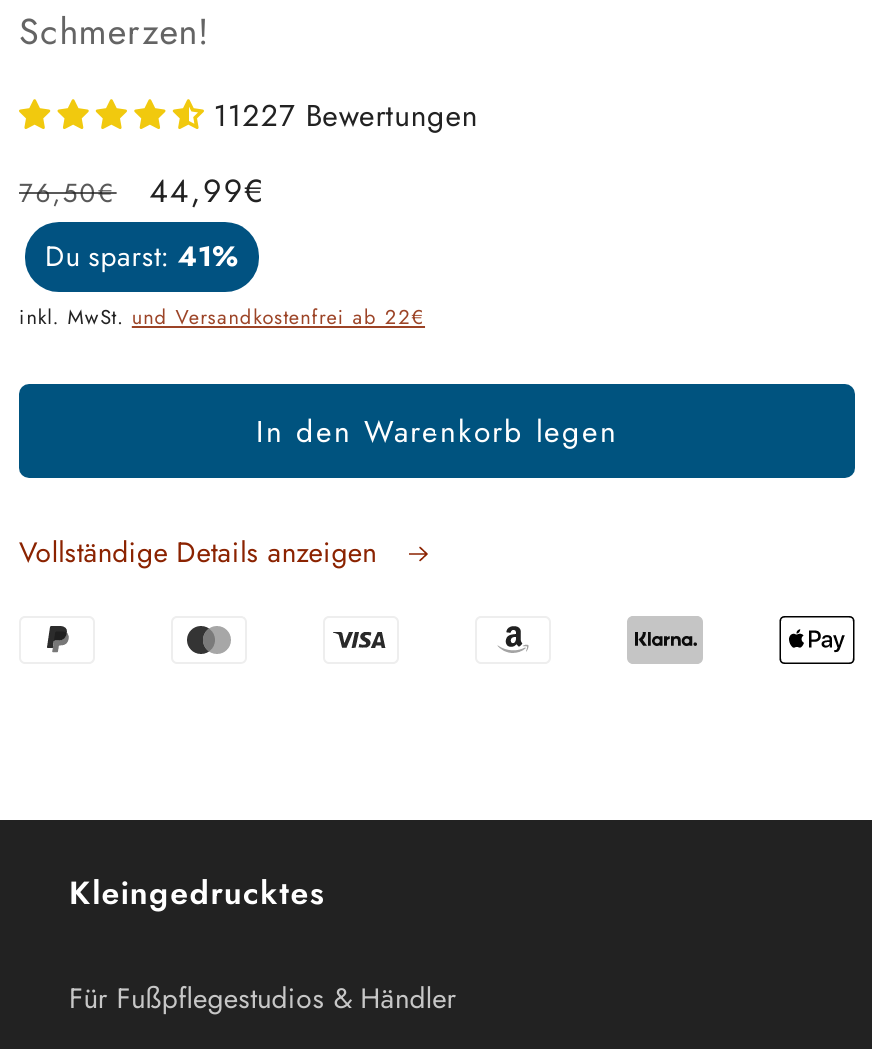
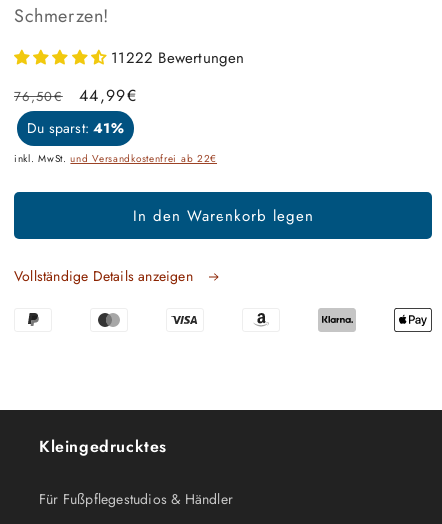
- 11227 Bewertungen
+ 11222 Bewertungen
